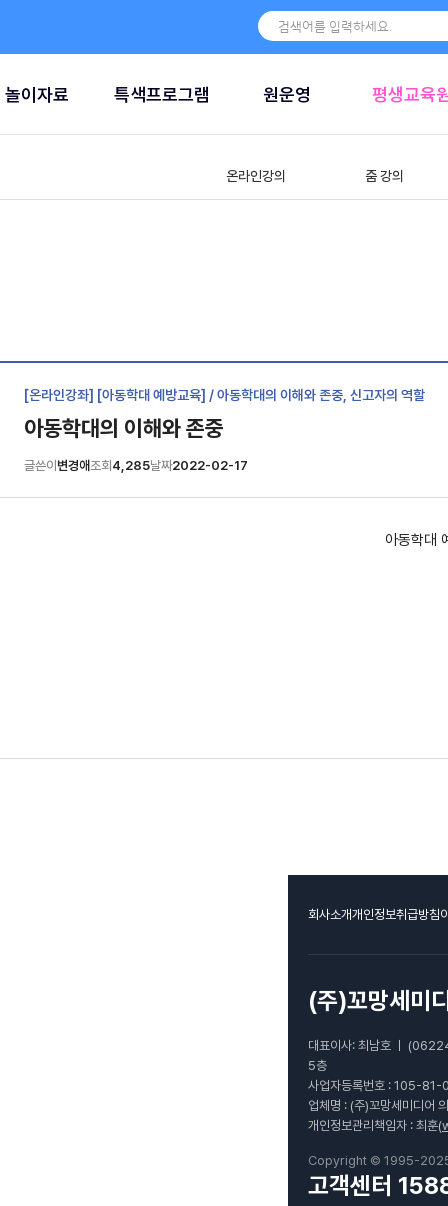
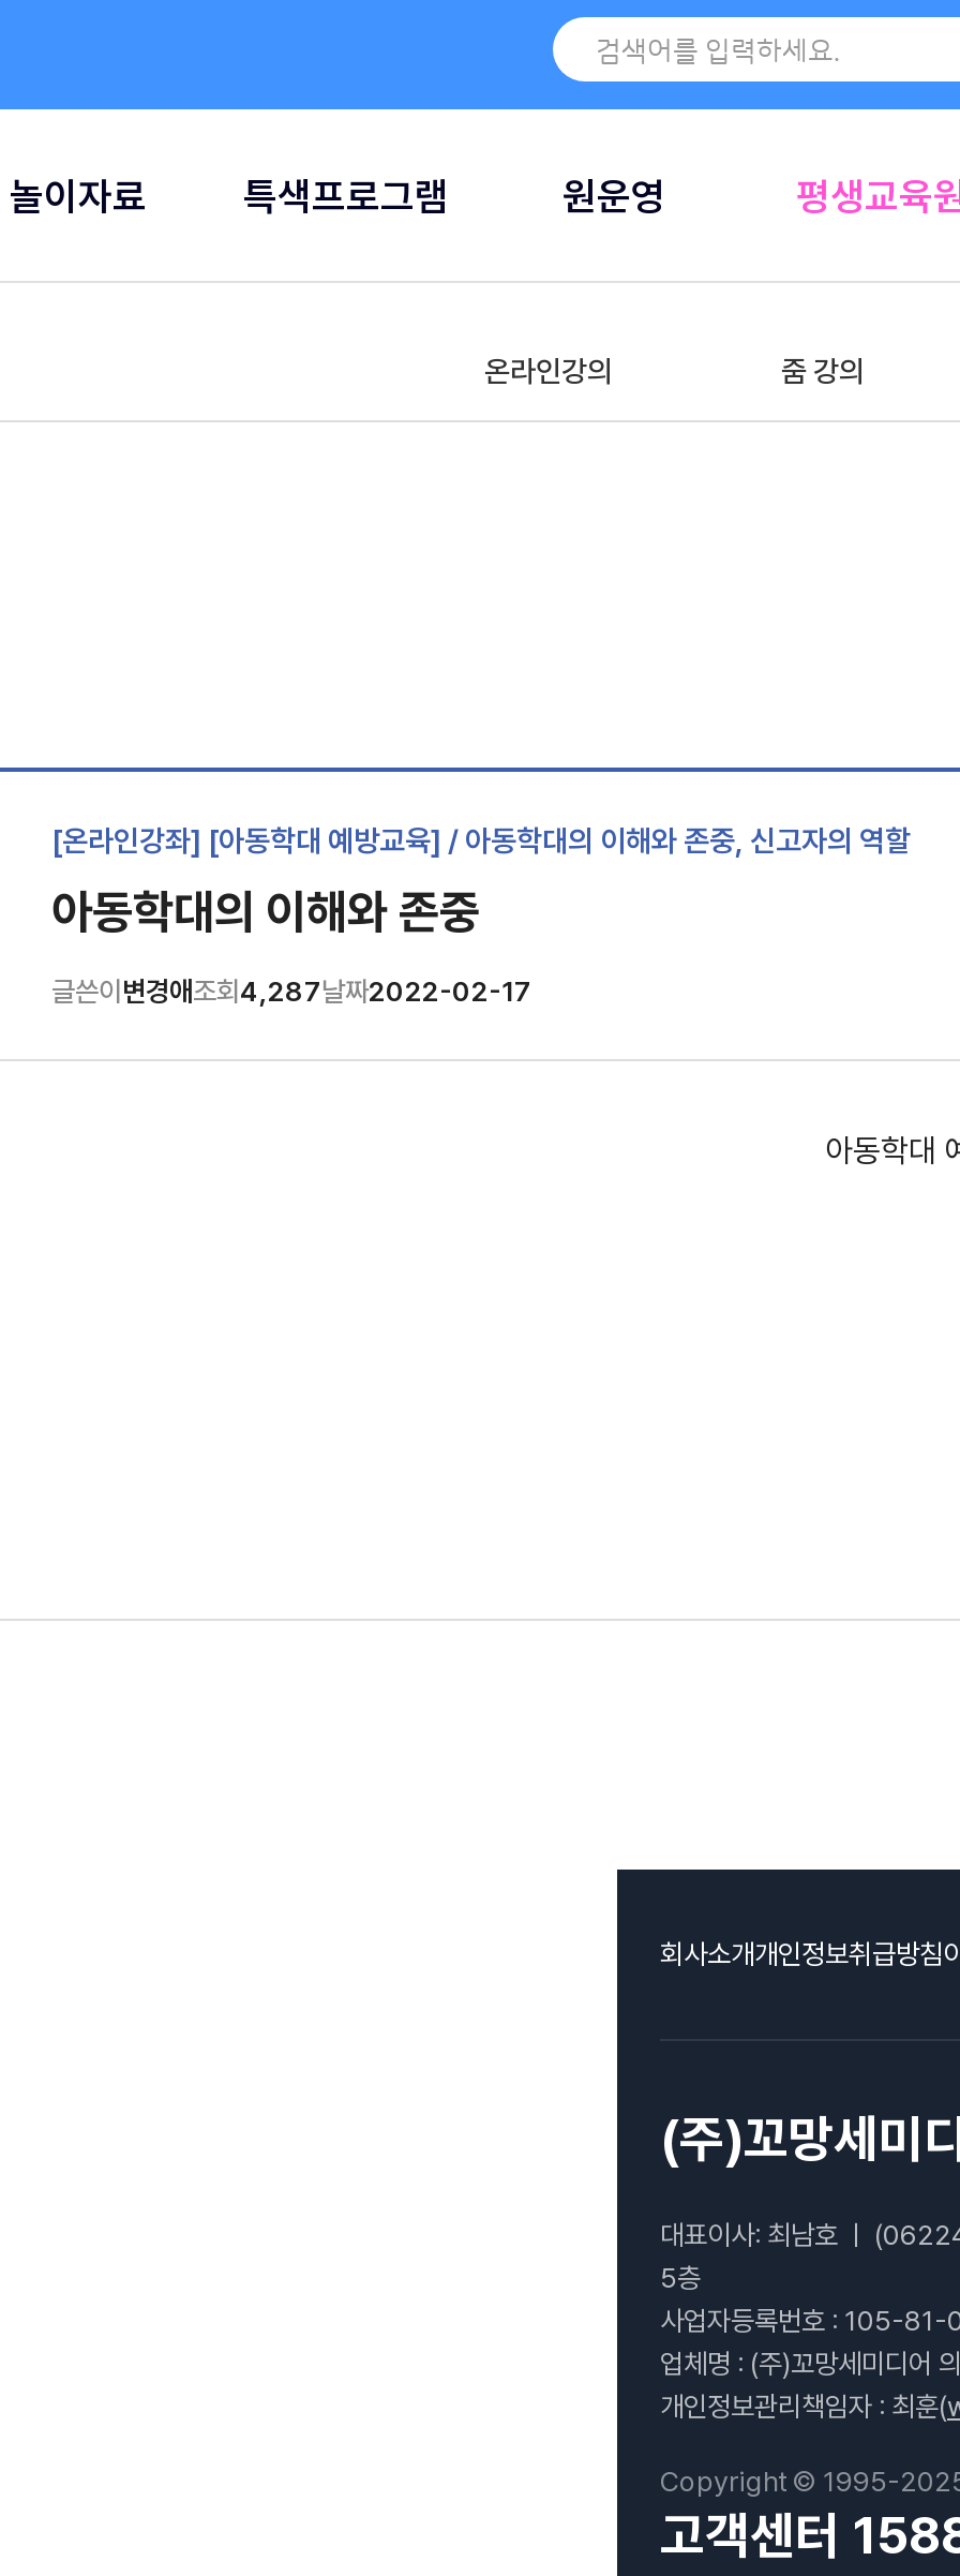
- 글쓴이변경애조회4,285날짜2022-02-17
+ 글쓴이변경애조회4,287날짜2022-02-17
